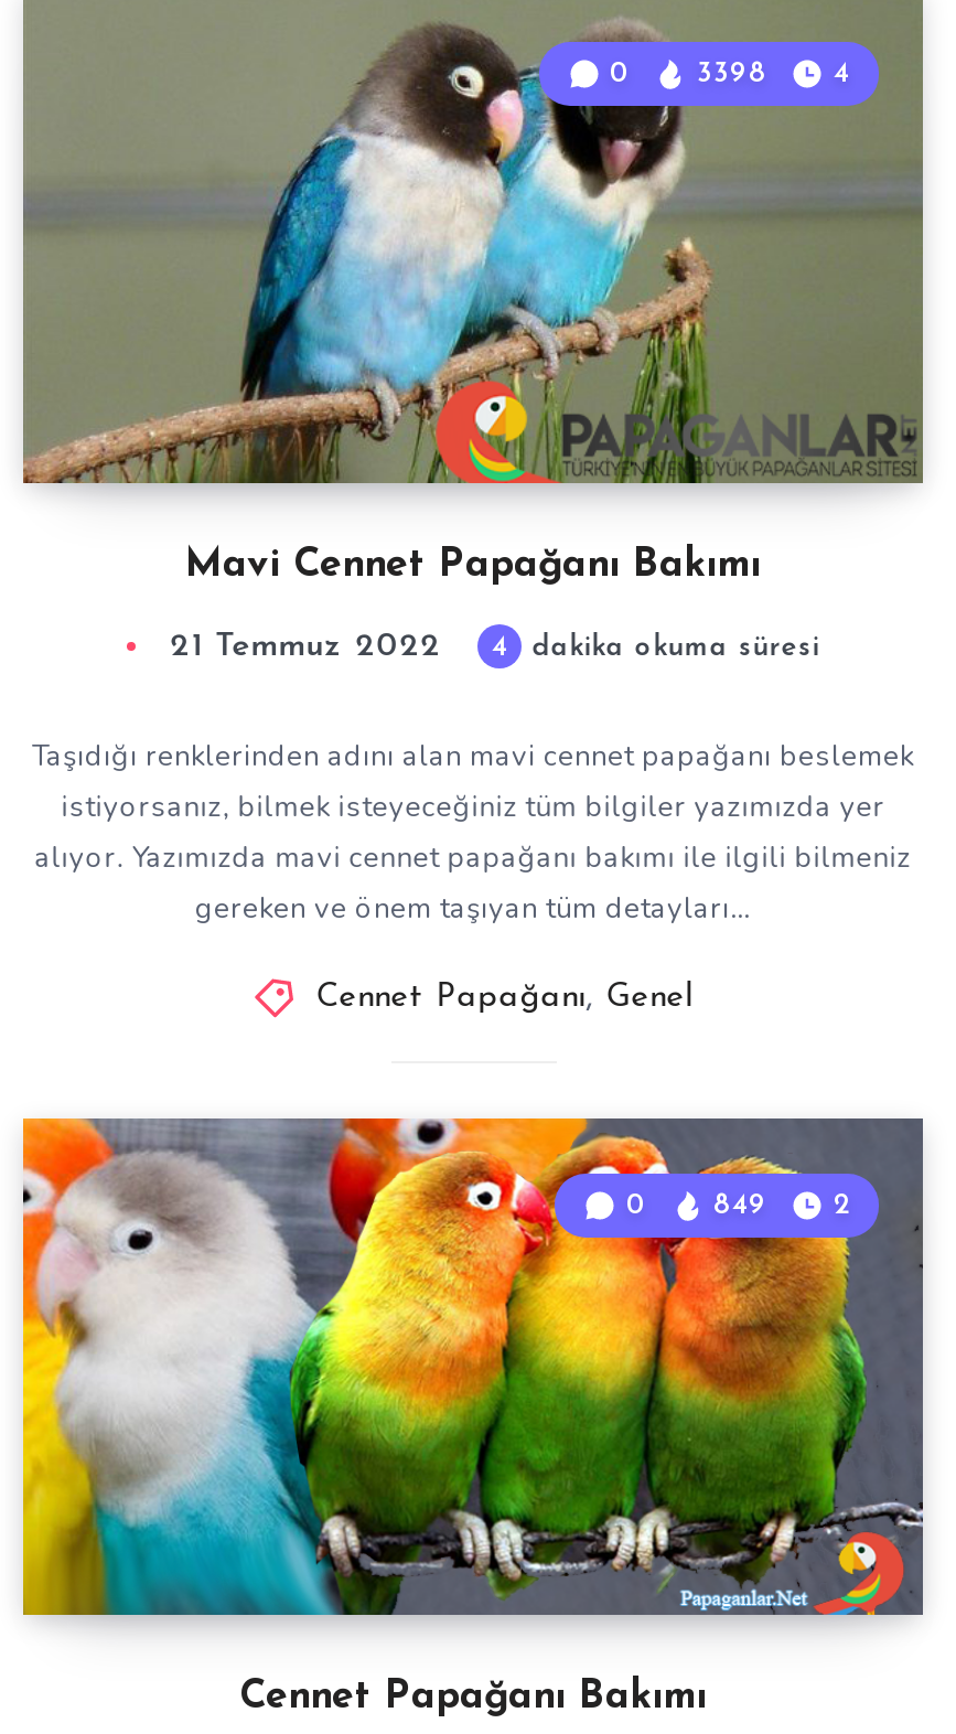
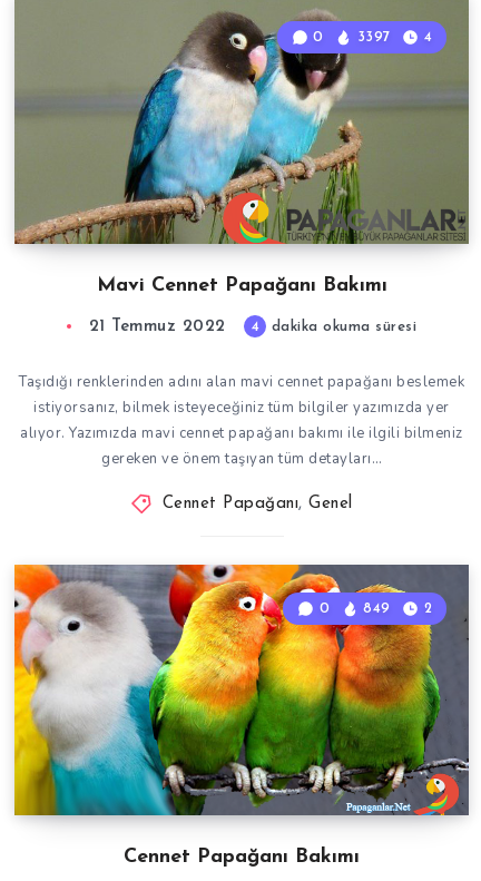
- 0 3398 4
+ 0 3397 4
